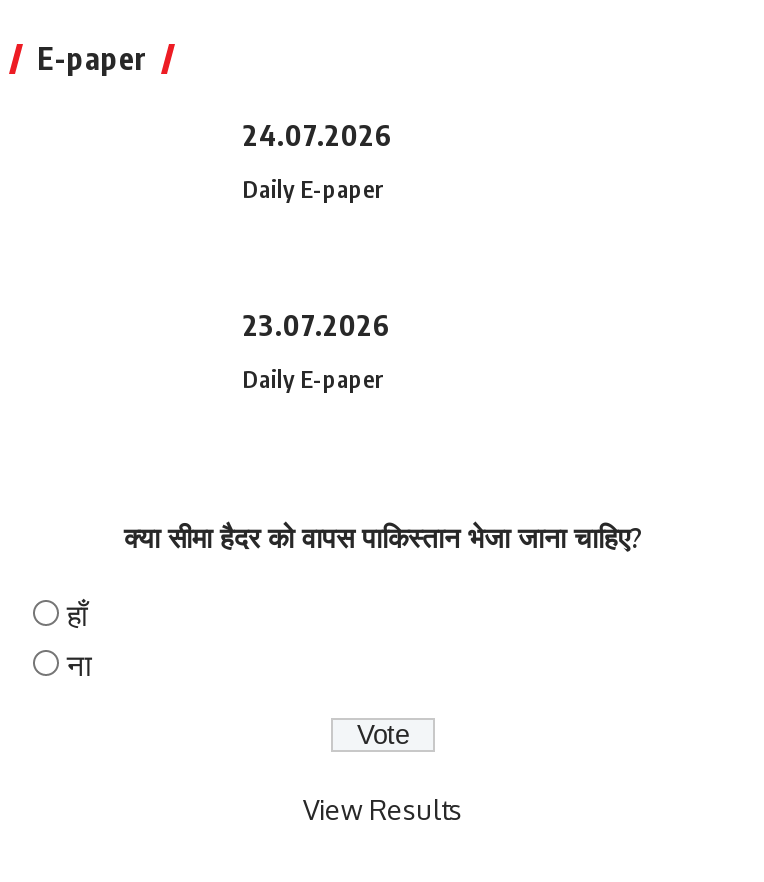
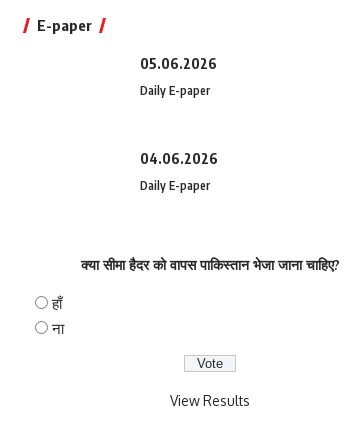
- 24.07.2026
+ 05.06.2026

- 23.07.2026
+ 04.06.2026
